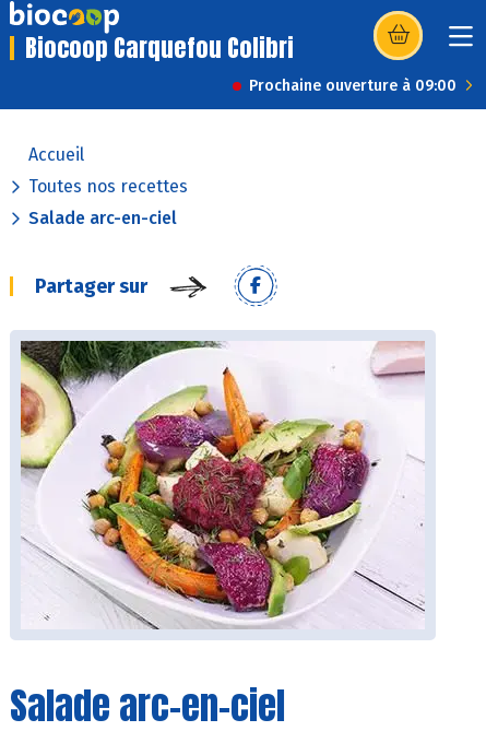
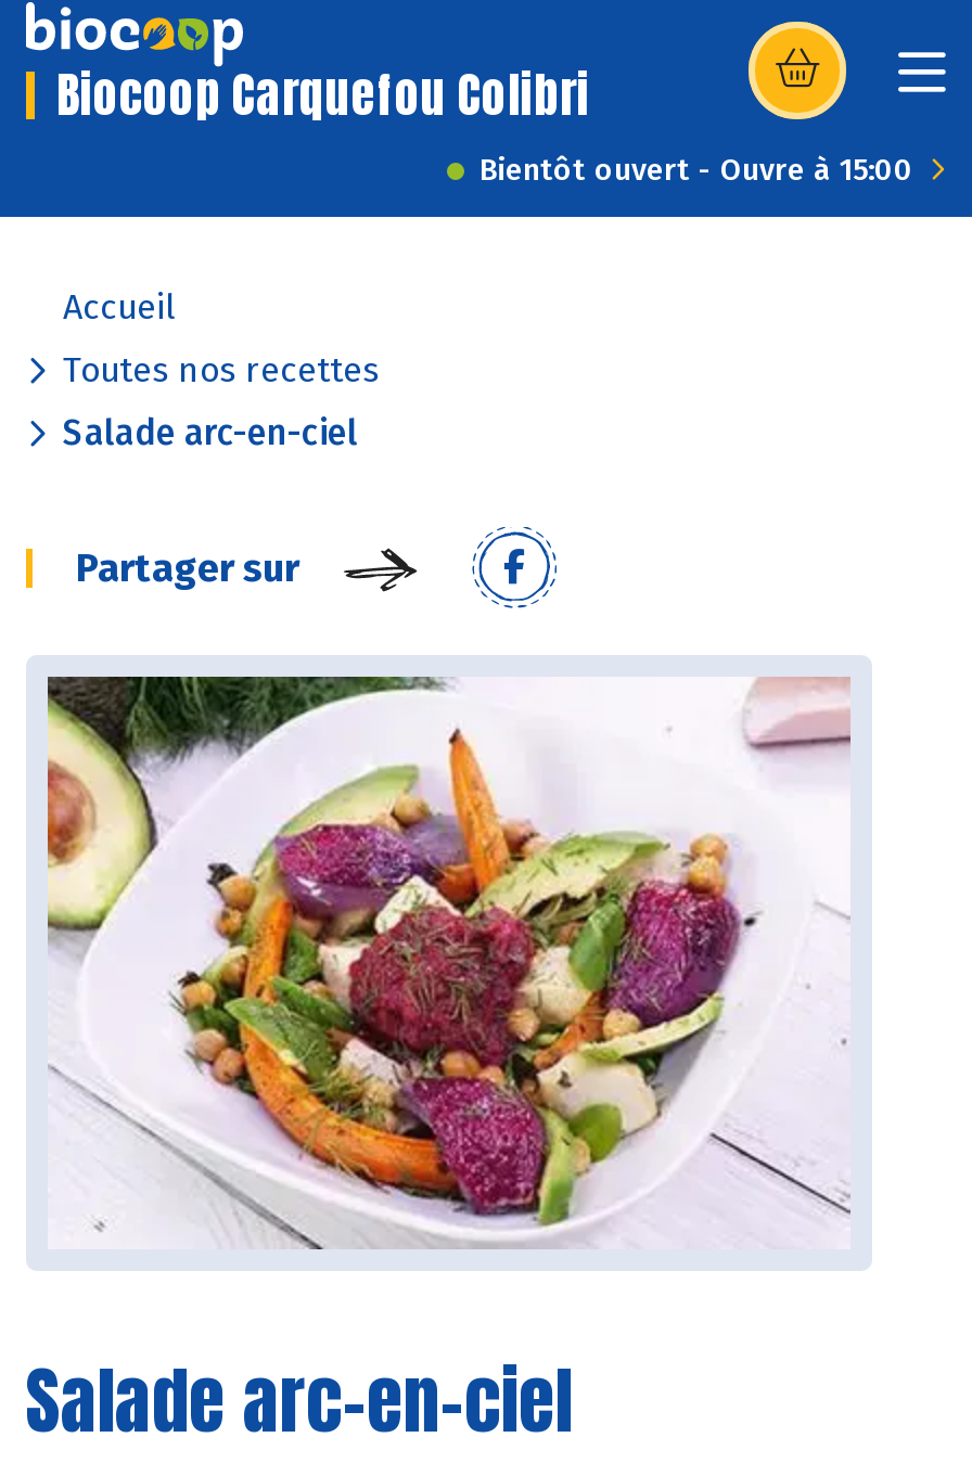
- Prochaine ouverture à 09:00
+ Bientôt ouvert - Ouvre à 15:00
